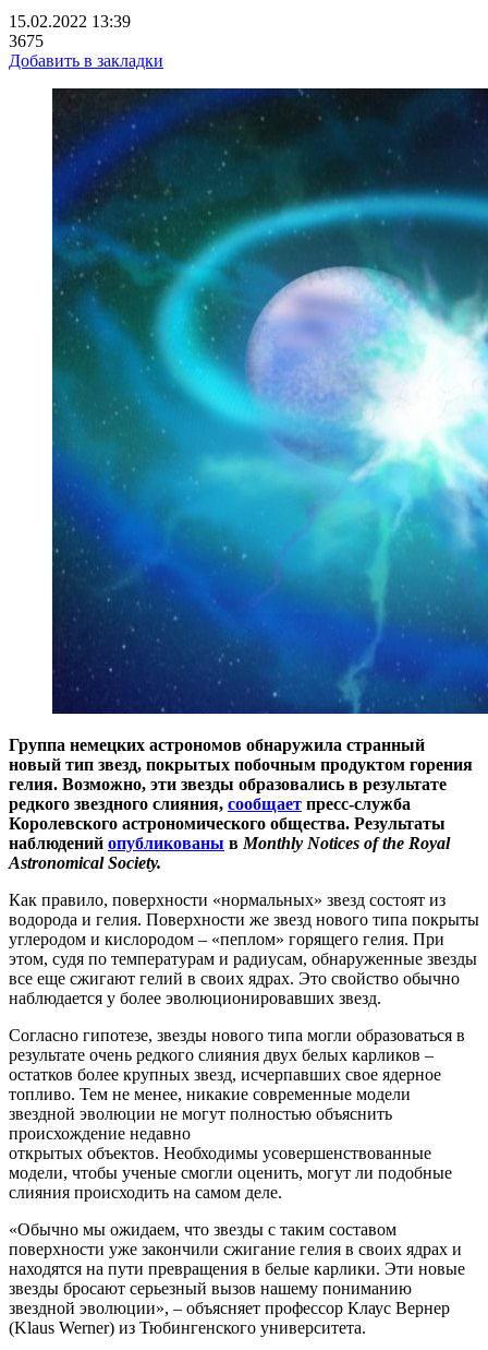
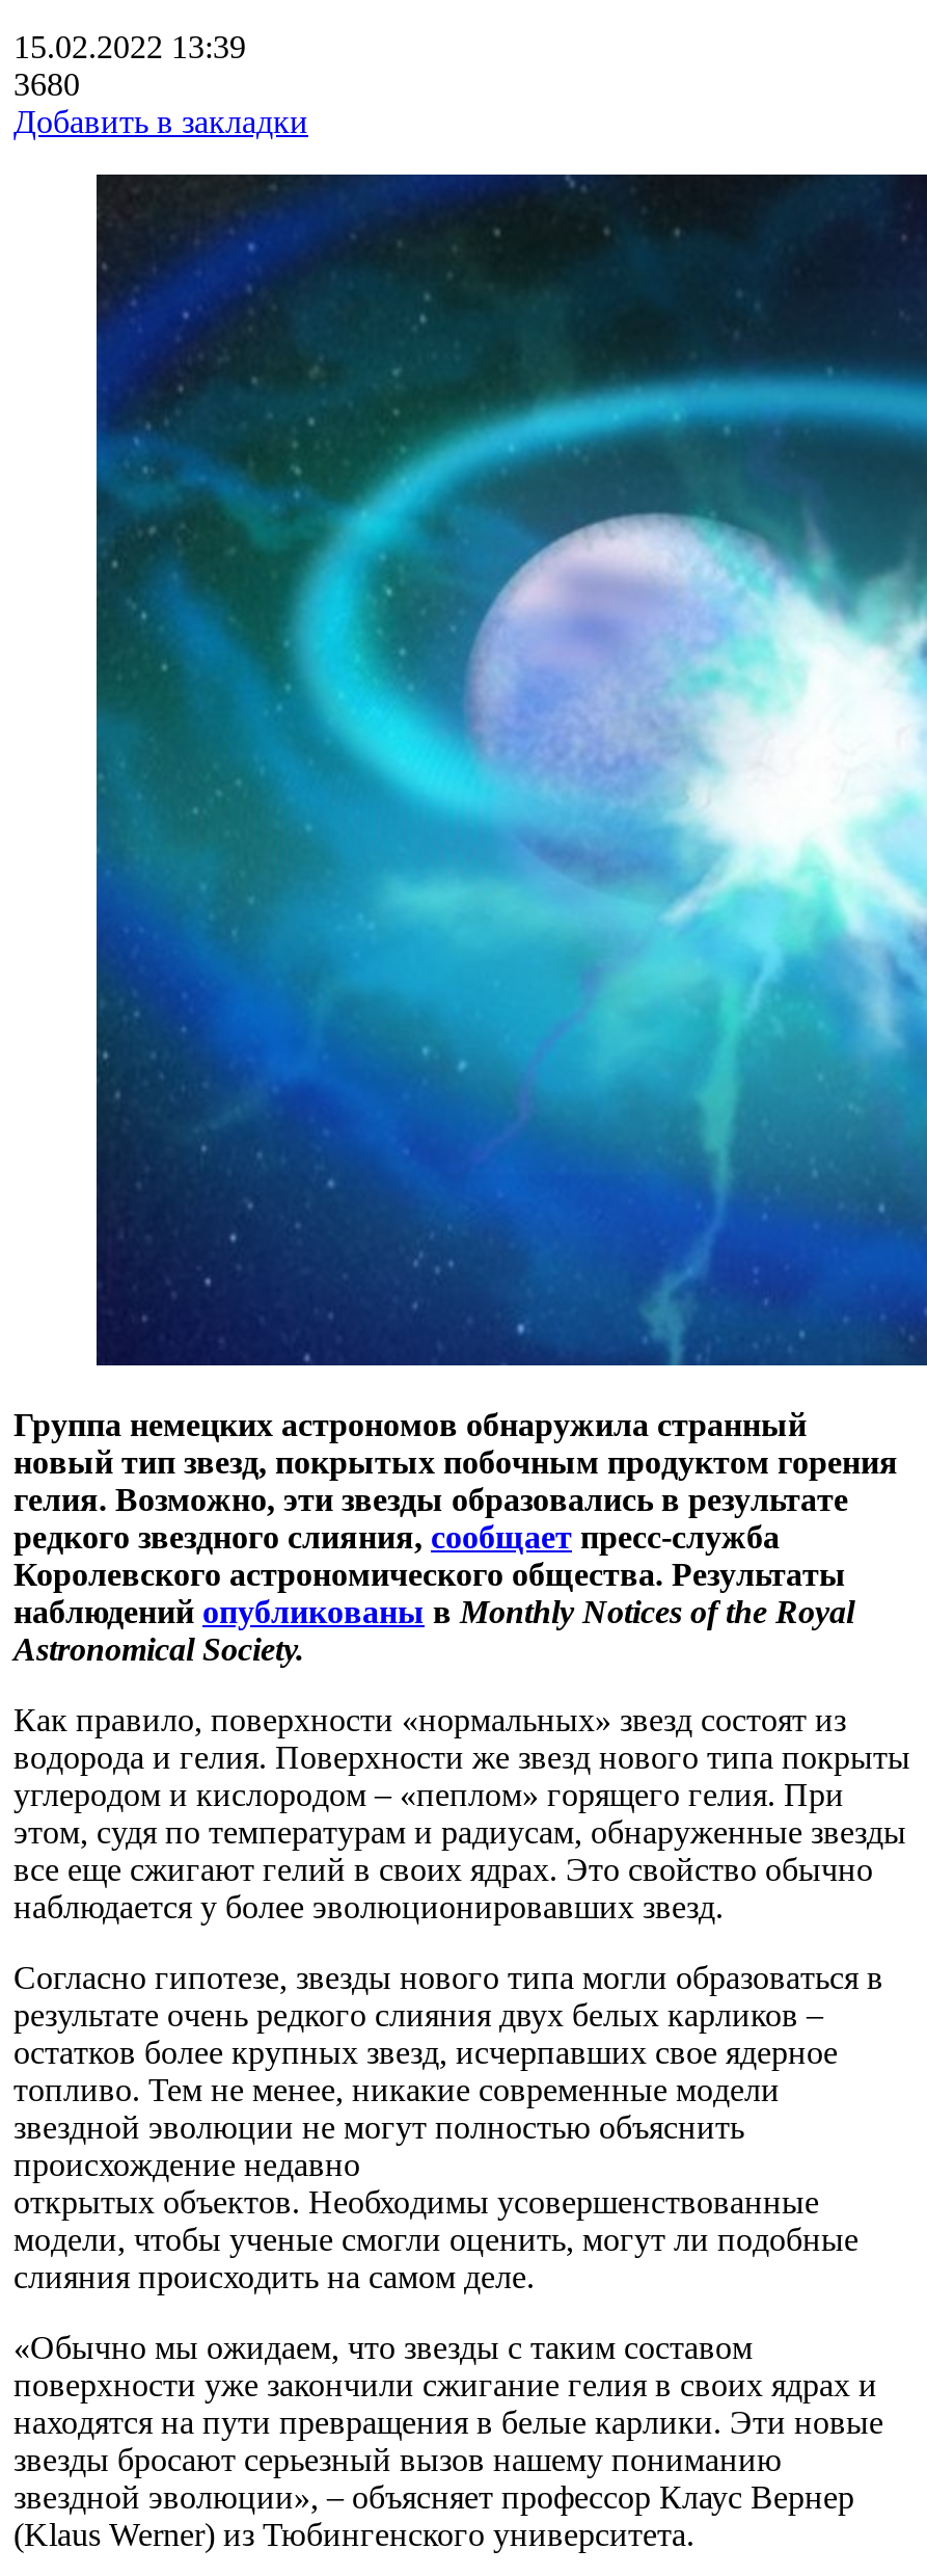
- 3675
+ 3680
